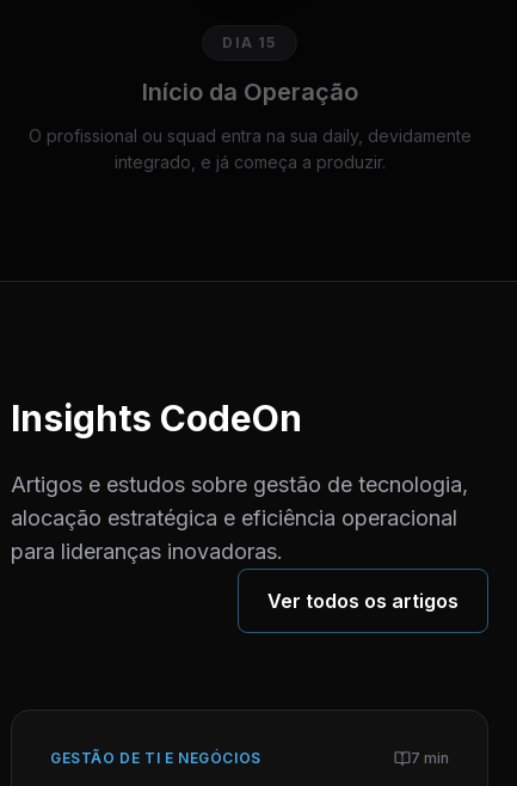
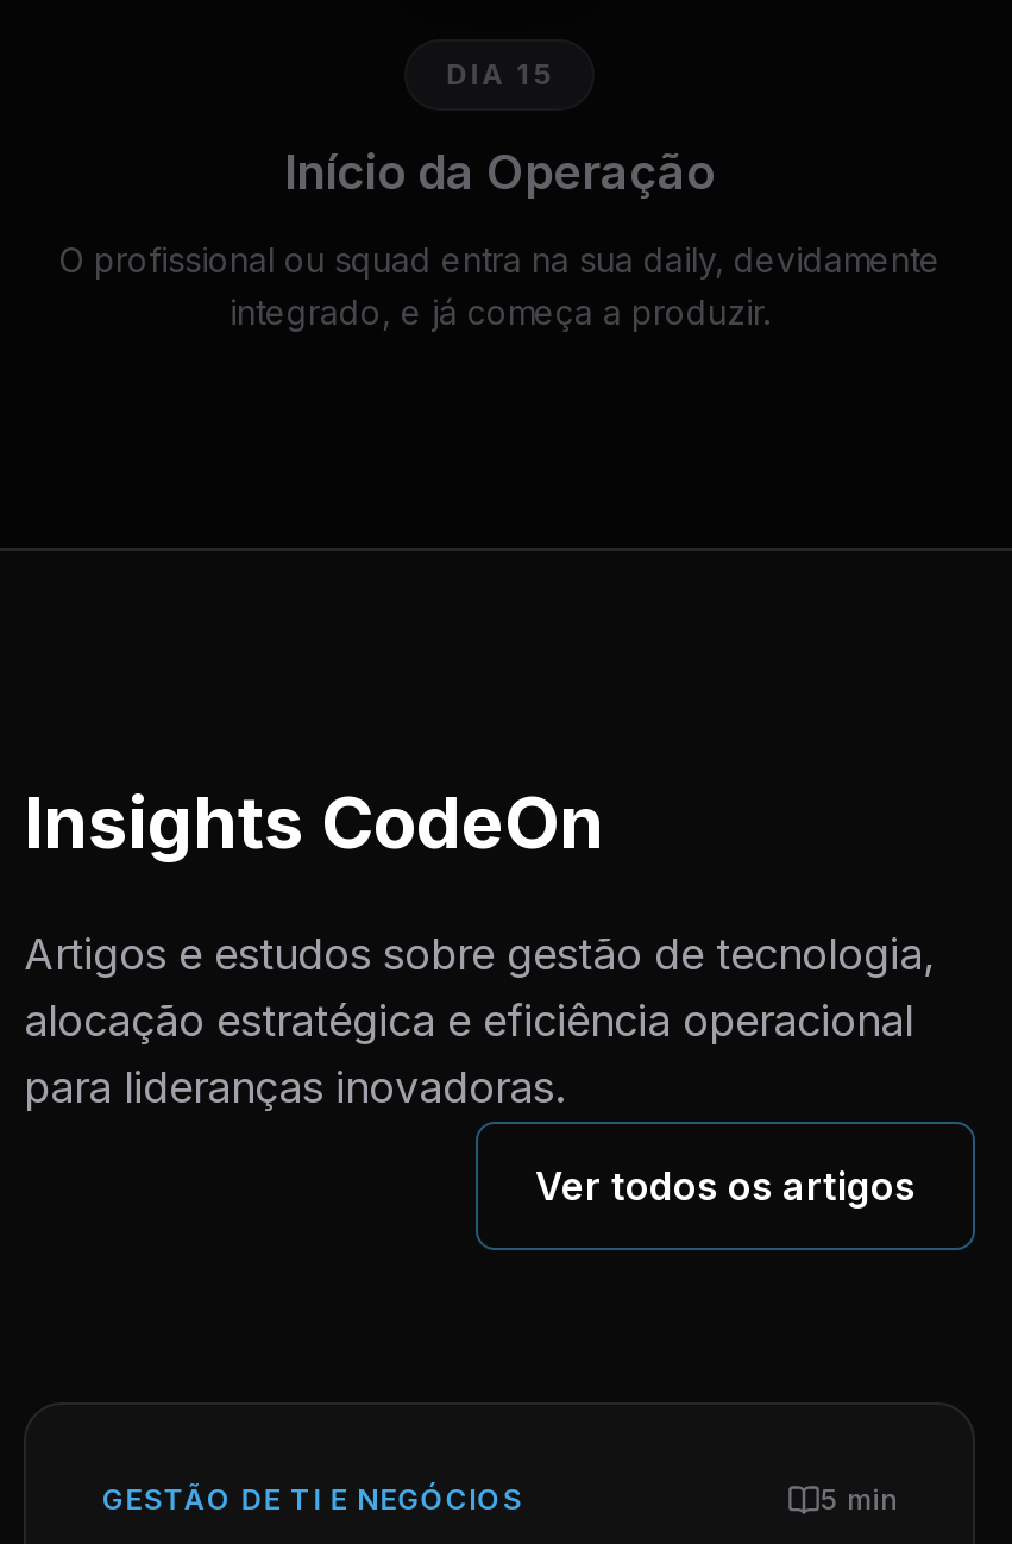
- 7 min
+ 5 min
